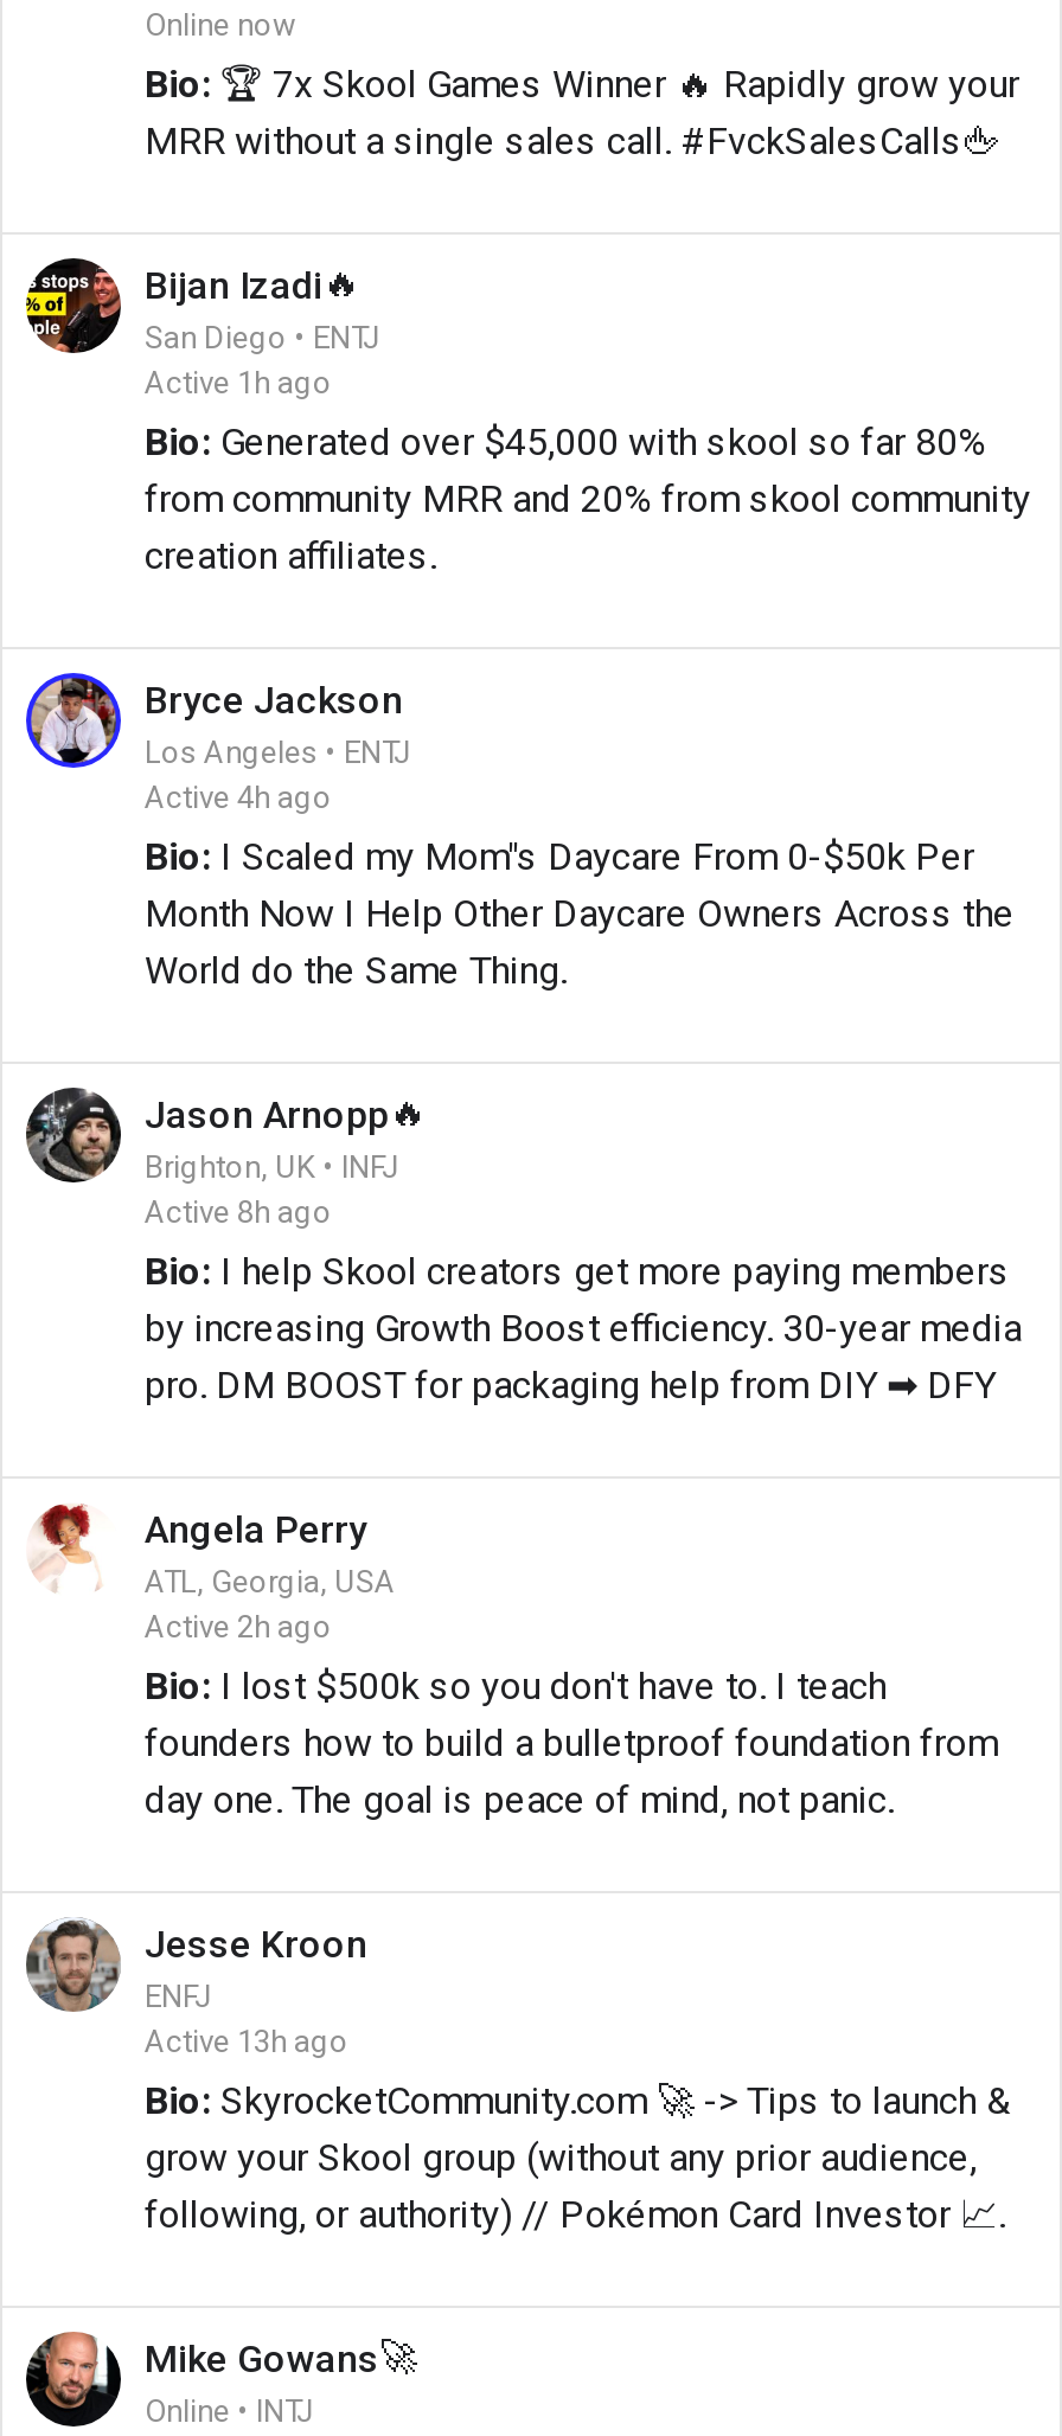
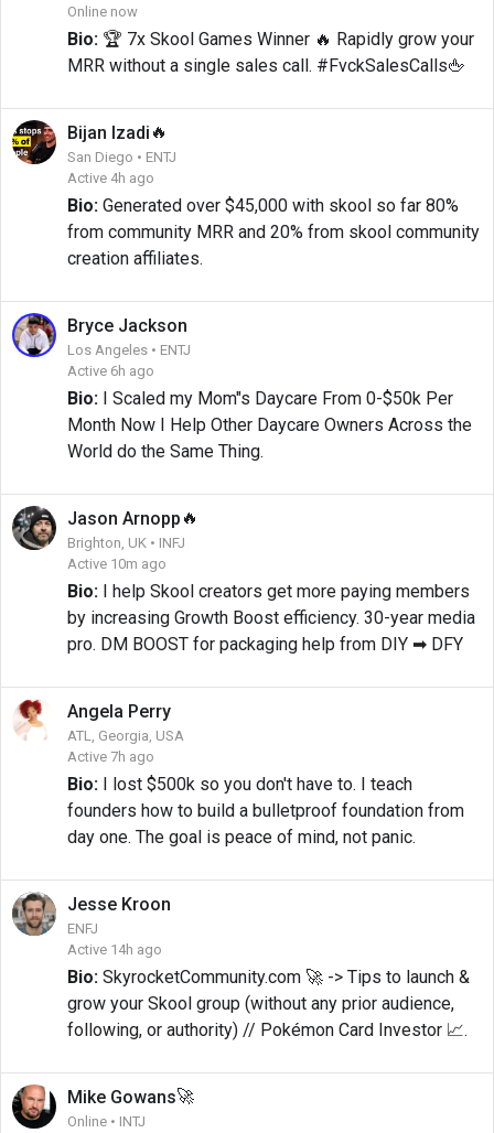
- Active 1h ago
+ Active 4h ago

- Active 4h ago
+ Active 6h ago

- Active 8h ago
+ Active 10m ago

- Active 2h ago
+ Active 7h ago

- Active 13h ago
+ Active 14h ago
